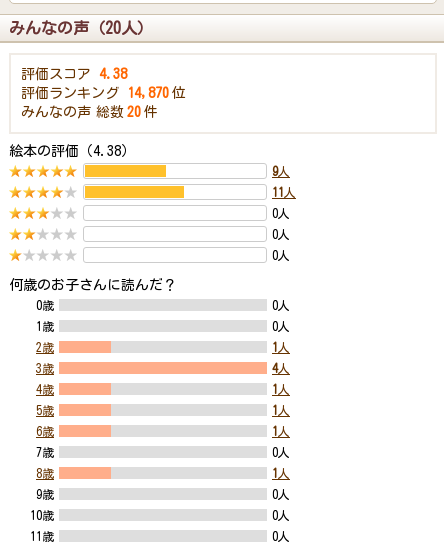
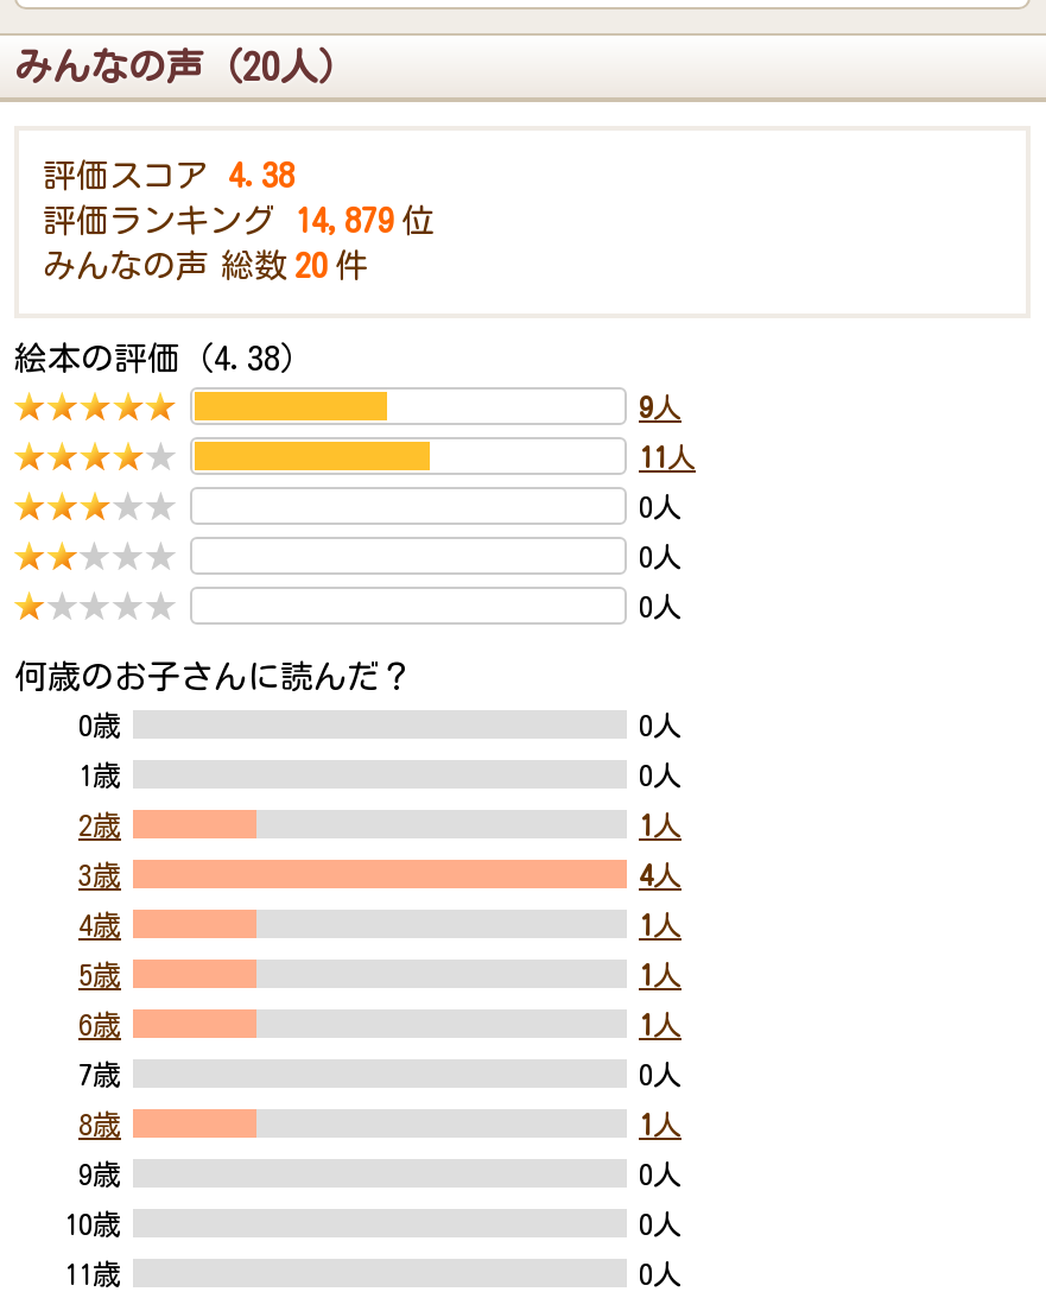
- 評価ランキング 14,870 位
+ 評価ランキング 14,879 位
